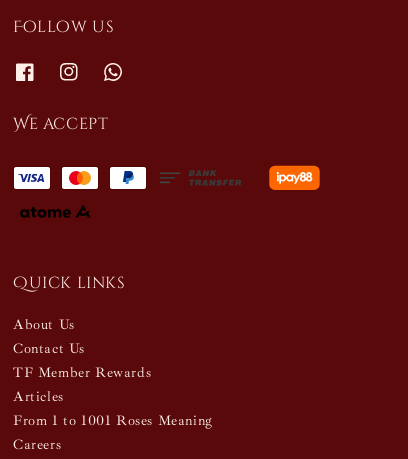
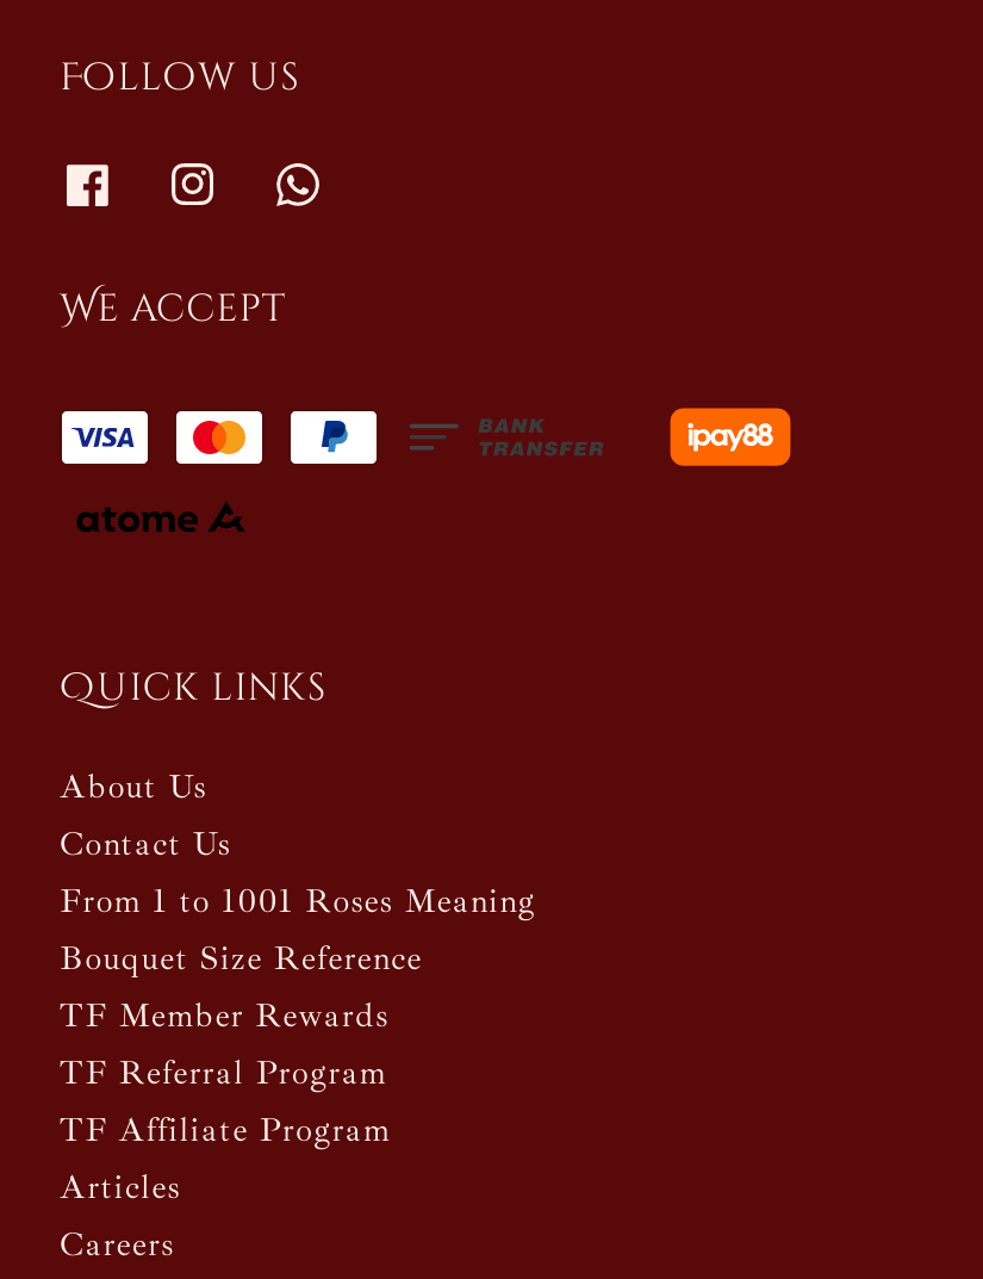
+ Bouquet Size Reference

+ TF Referral Program
+ TF Affiliate Program

moved down: Articles

moved up: From 1 to 1001 Roses Meaning
